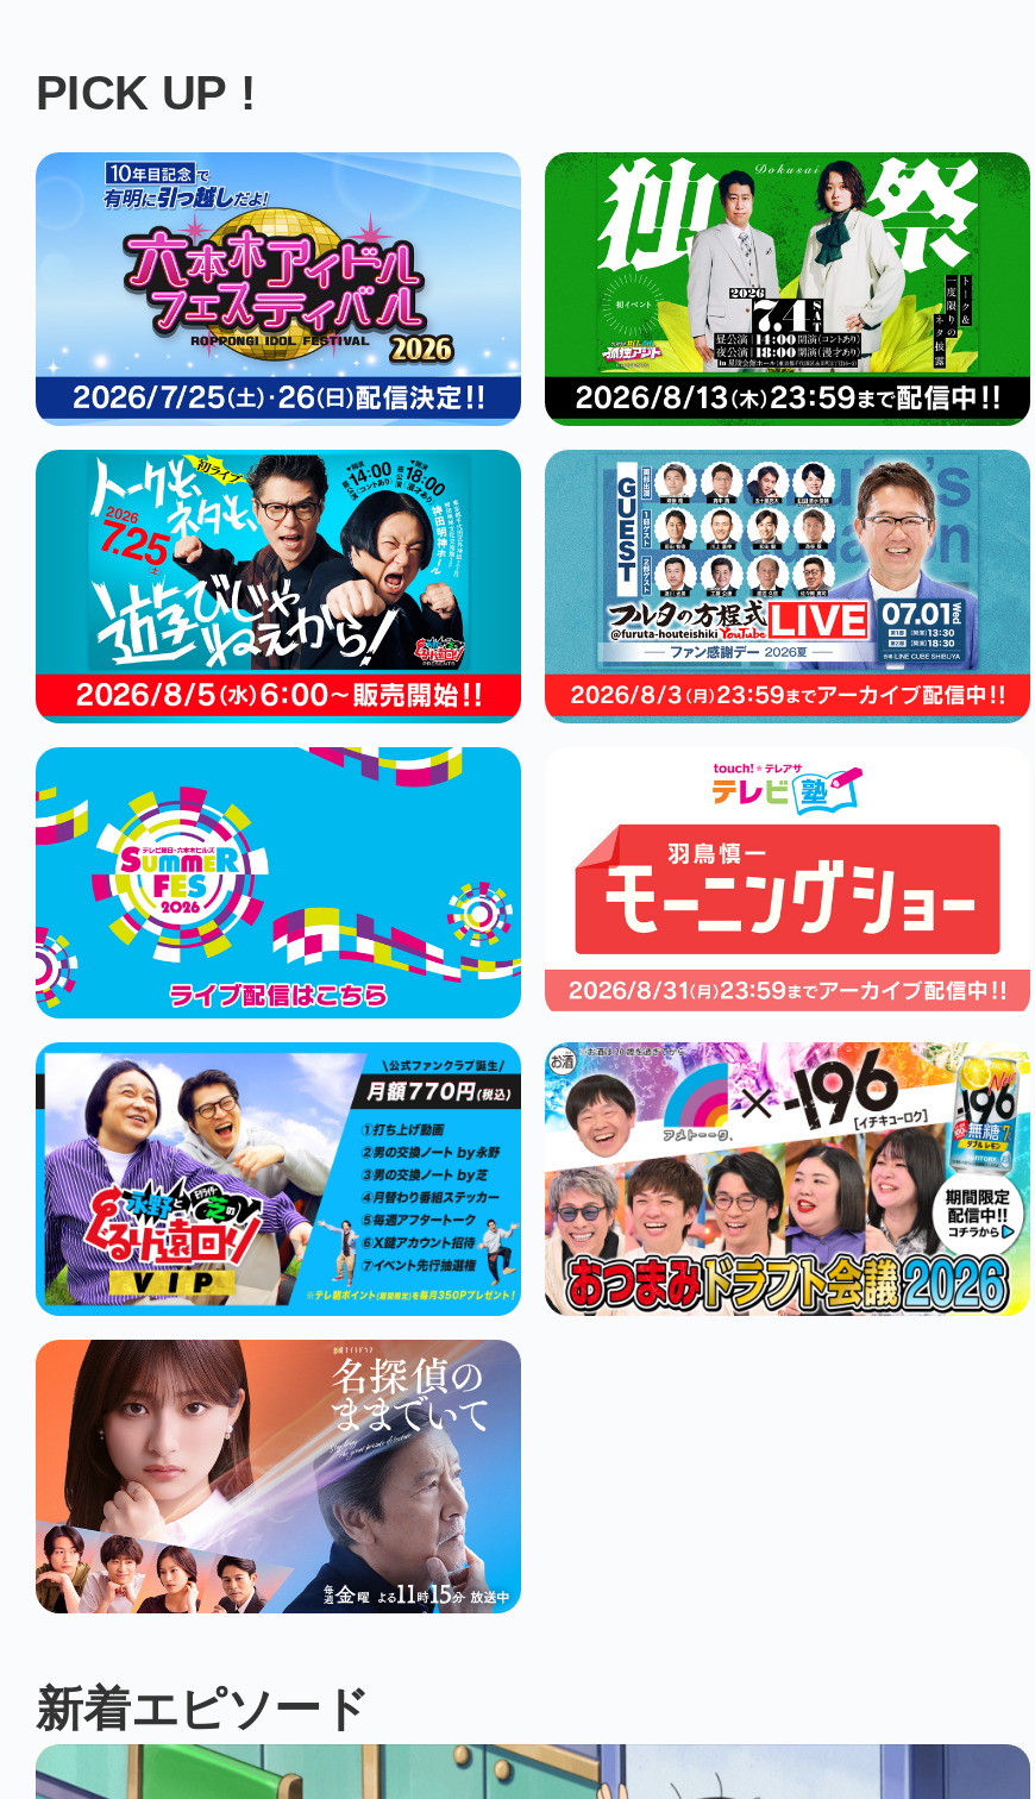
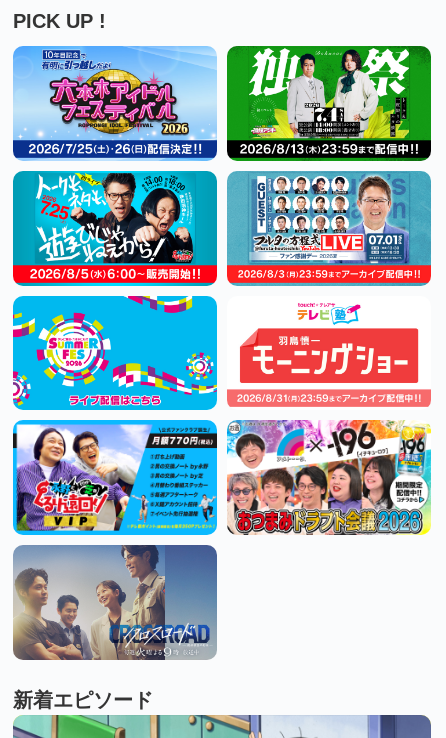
- [image]
+ [image]
